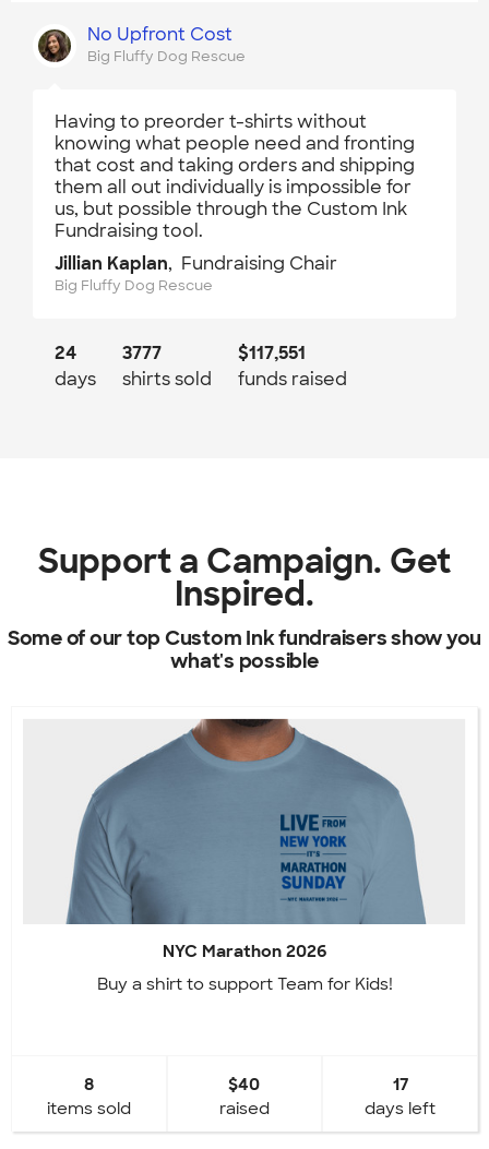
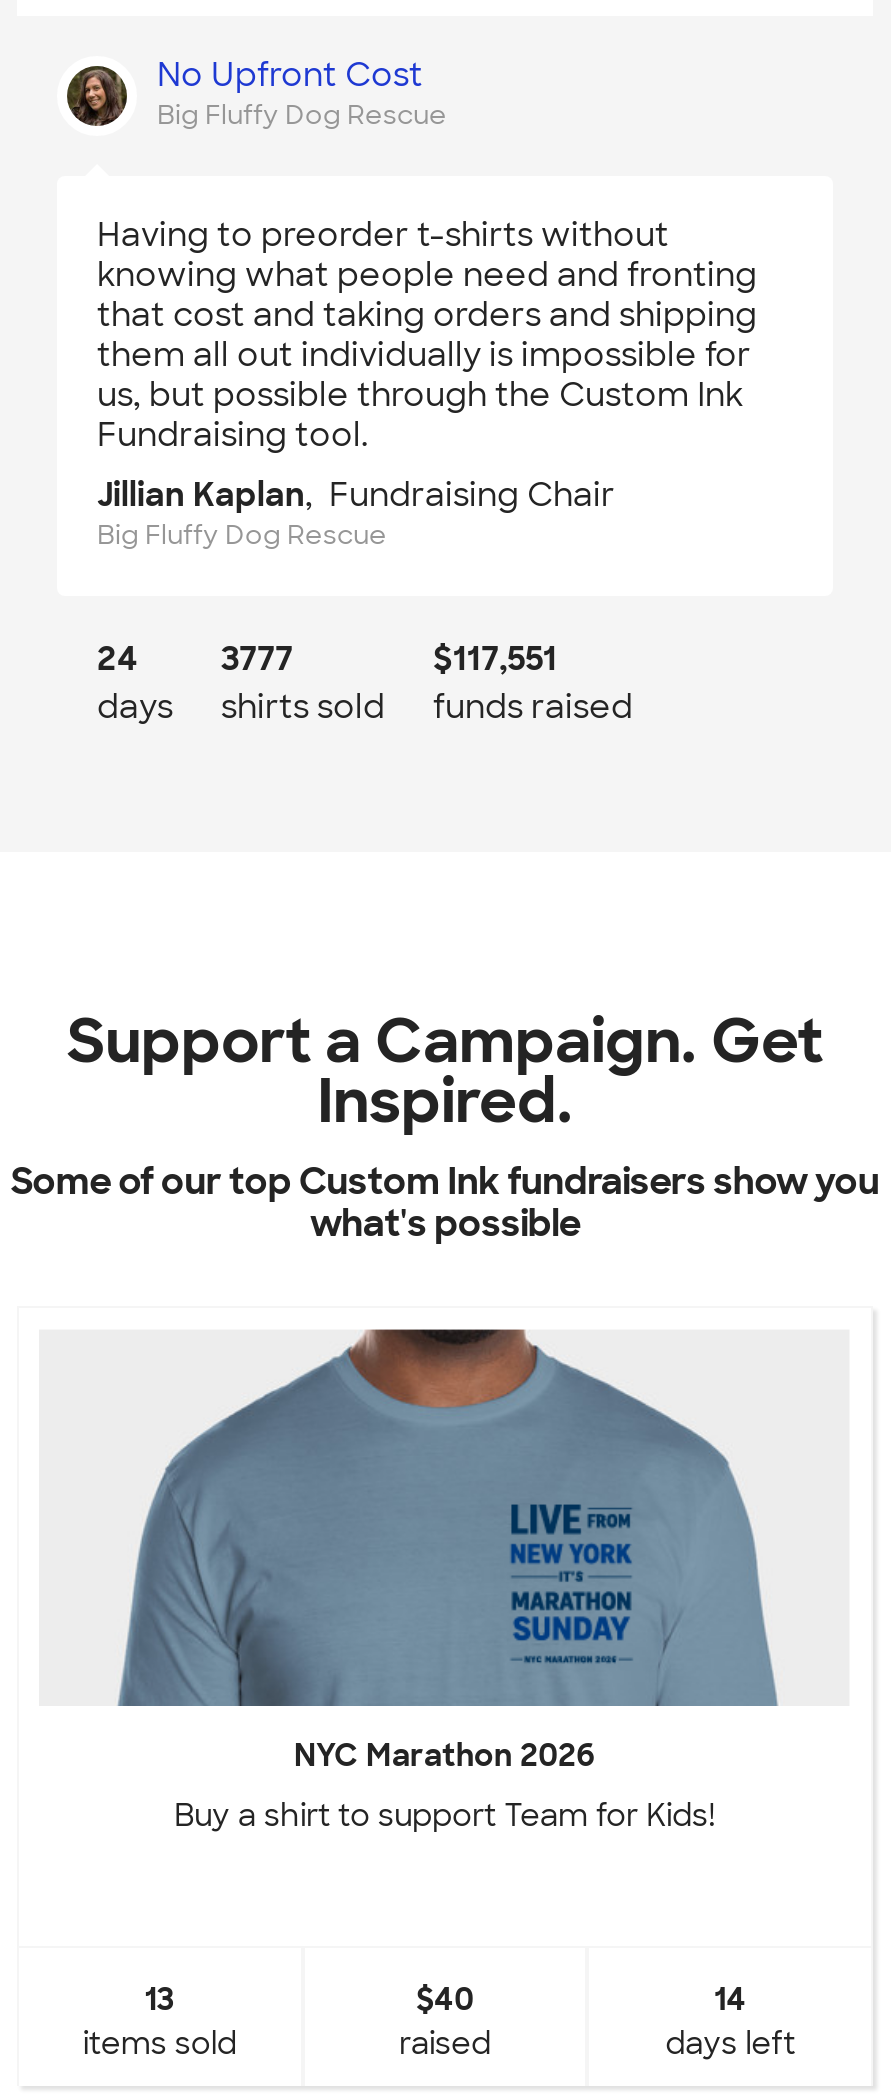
- 8
+ 13

- 17
+ 14
